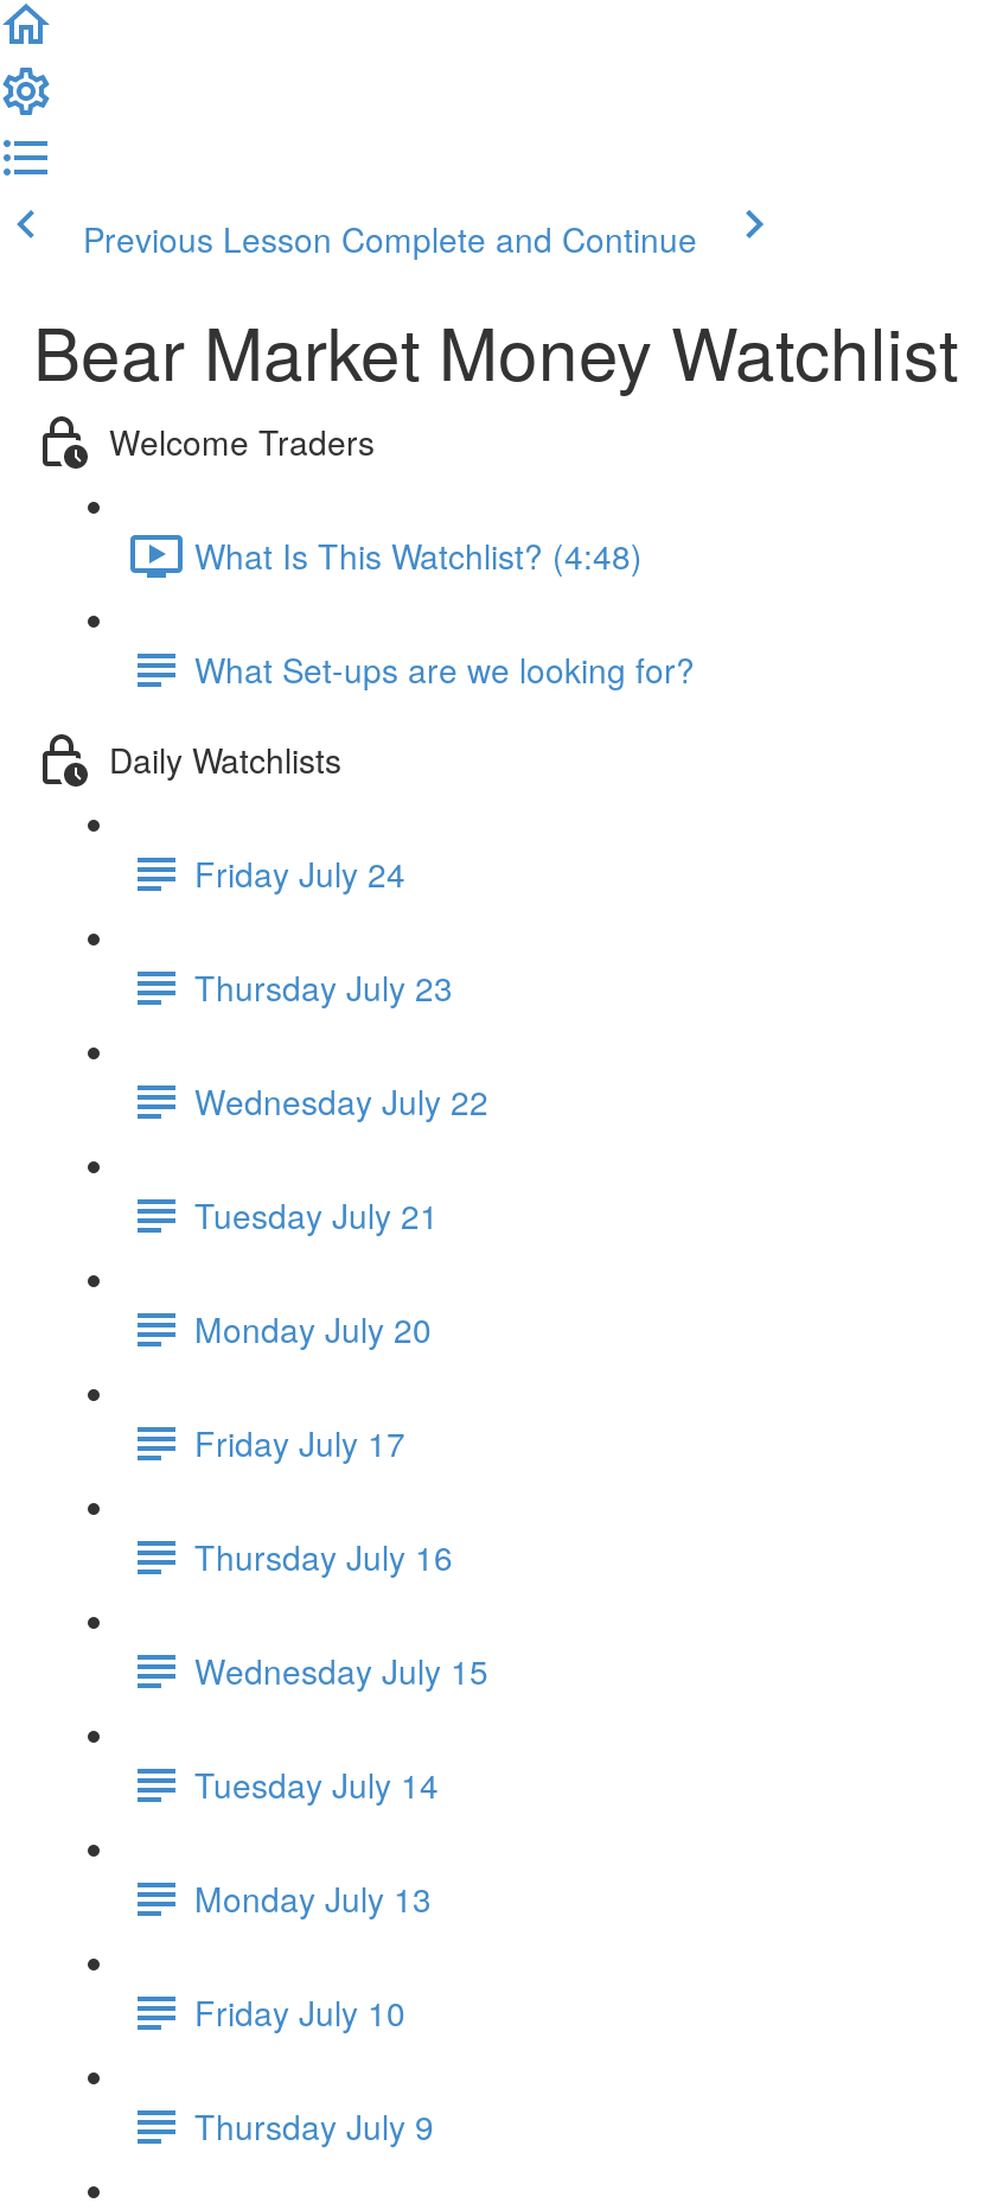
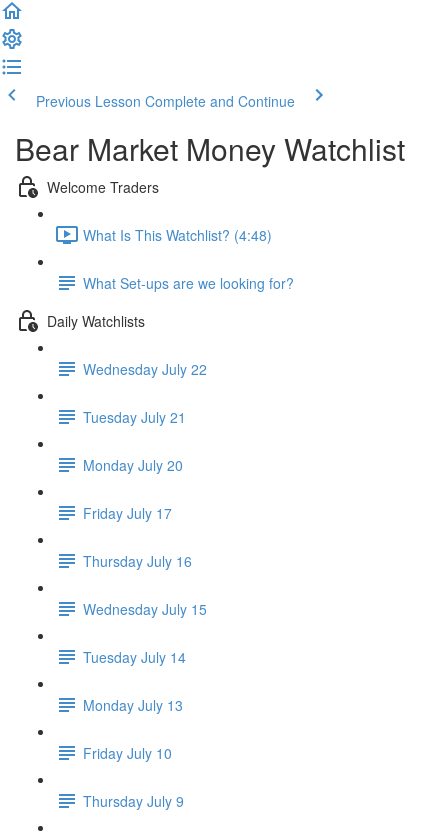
- Friday July 24
- Thursday July 23
